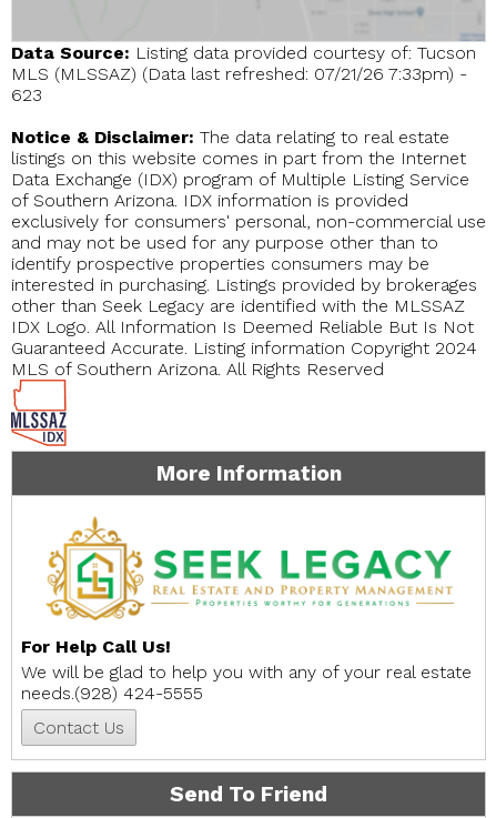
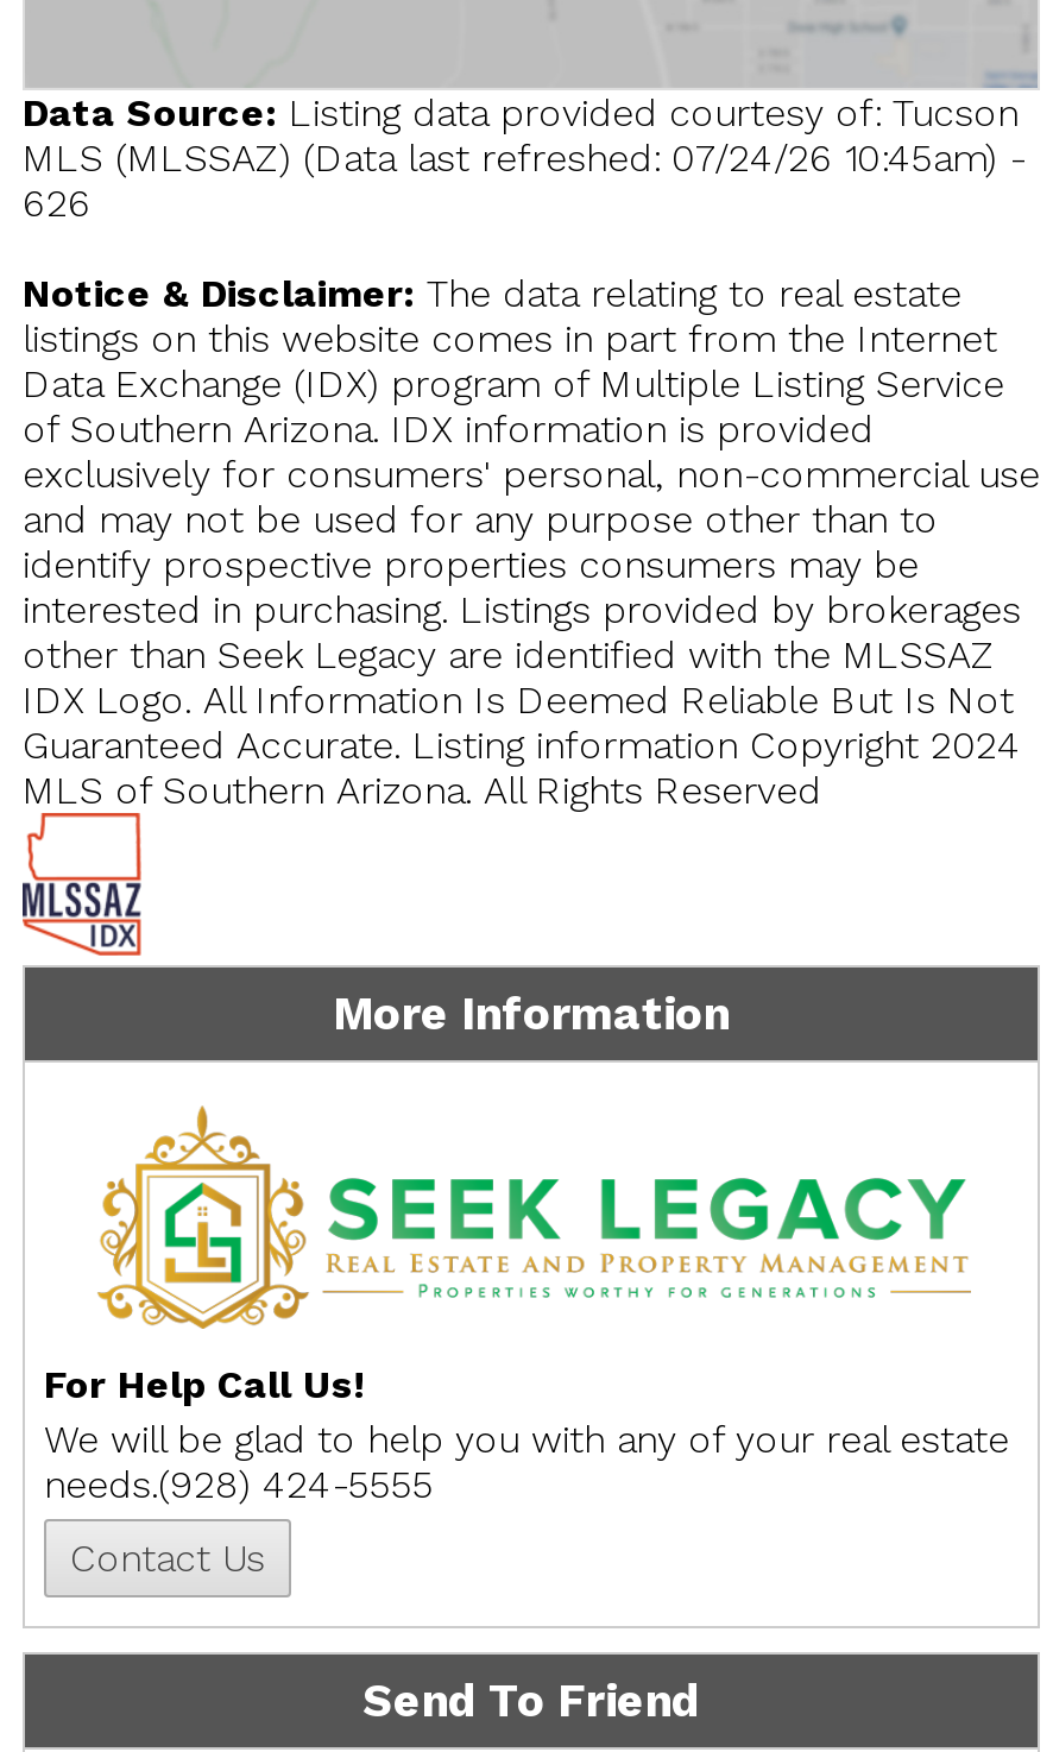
- MLS (MLSSAZ) (Data last refreshed: 07/21/26 7:33pm) -
+ MLS (MLSSAZ) (Data last refreshed: 07/24/26 10:45am) -

- 623
+ 626
